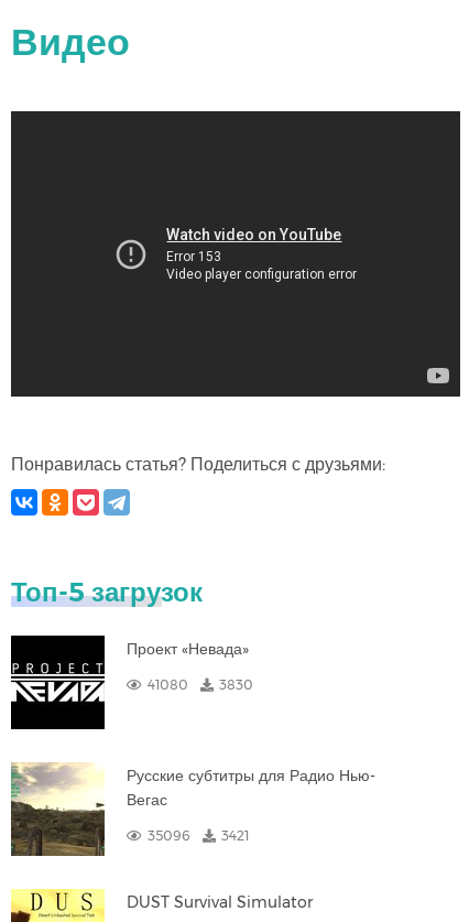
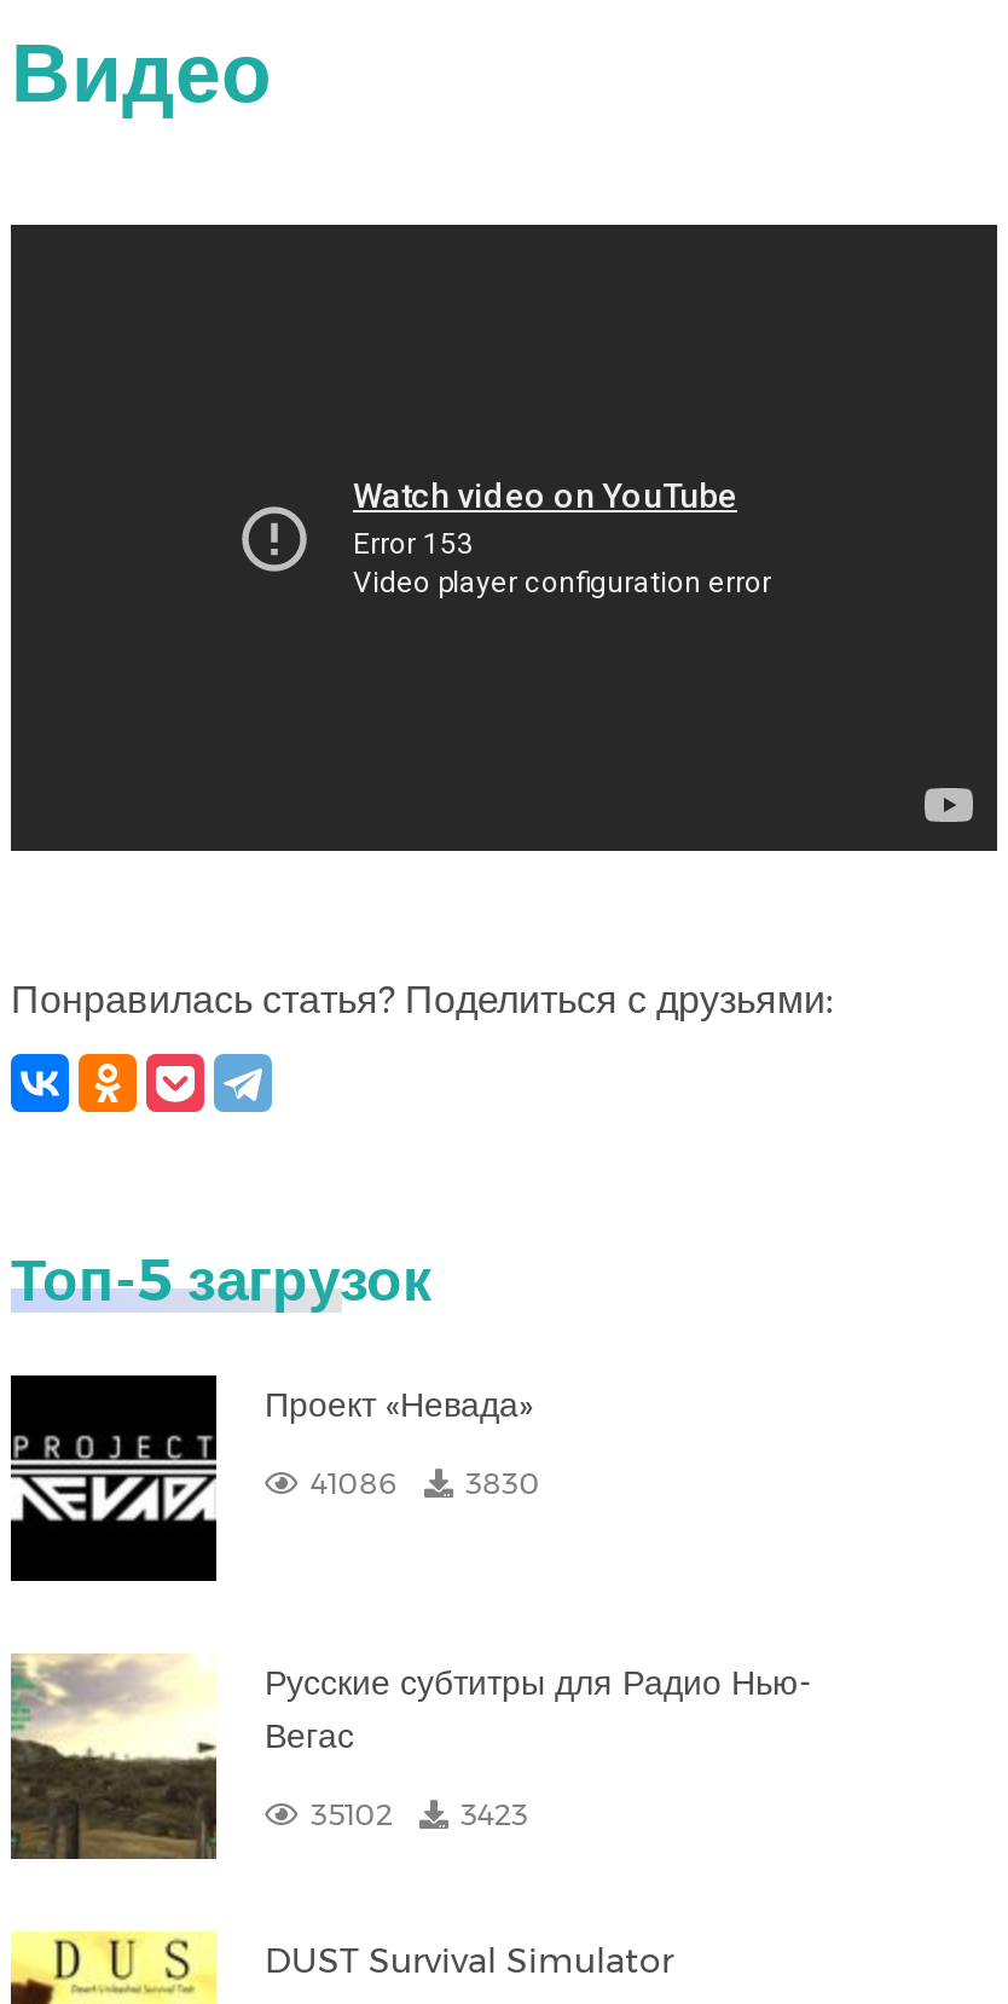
- 41080 3830
+ 41086 3830

- 35096
+ 35102

- 3421
+ 3423
